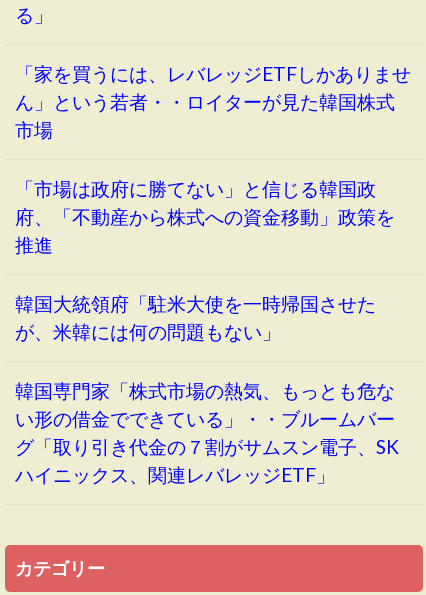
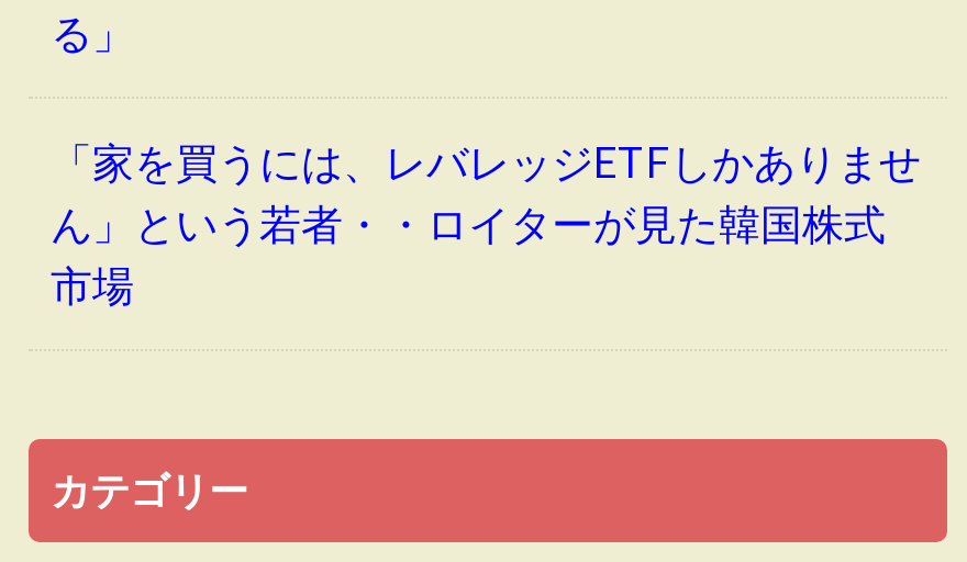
- 「市場は政府に勝てない」と信じる韓国政
- 府、「不動産から株式への資金移動」政策を
- 推進
- 韓国大統領府「駐米大使を一時帰国させた
- が、米韓には何の問題もない」
- 韓国専門家「株式市場の熱気、もっとも危な
- い形の借金でできている」・・ブルームバー
- グ「取り引き代金の７割がサムスン電子、SK
- ハイニックス、関連レバレッジETF」
